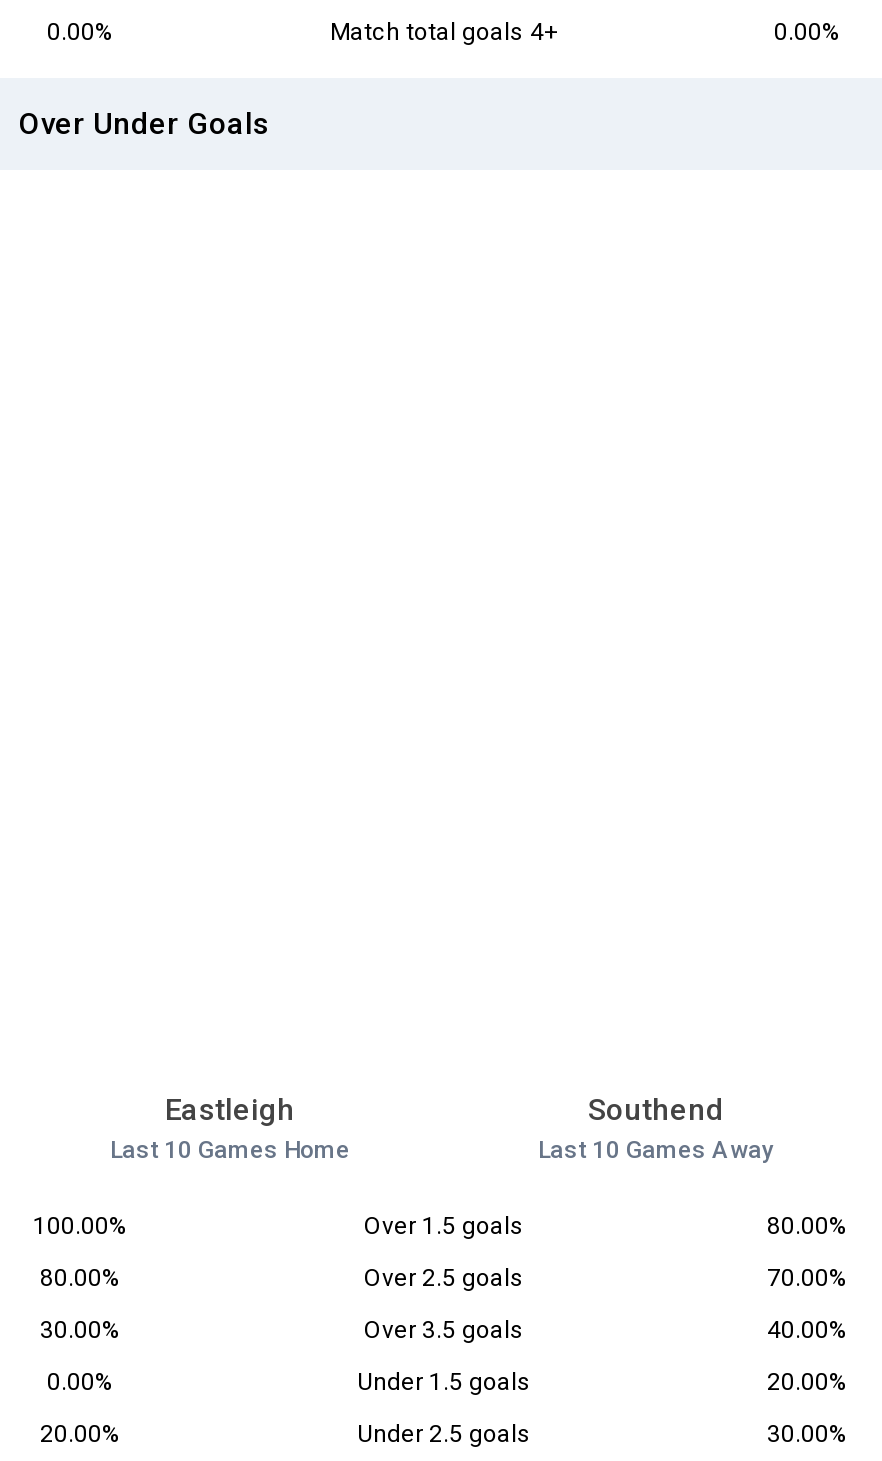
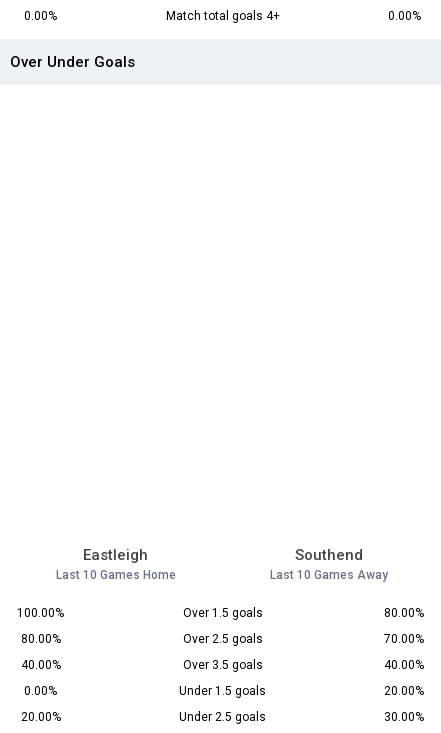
- 30.00%
+ 40.00%
